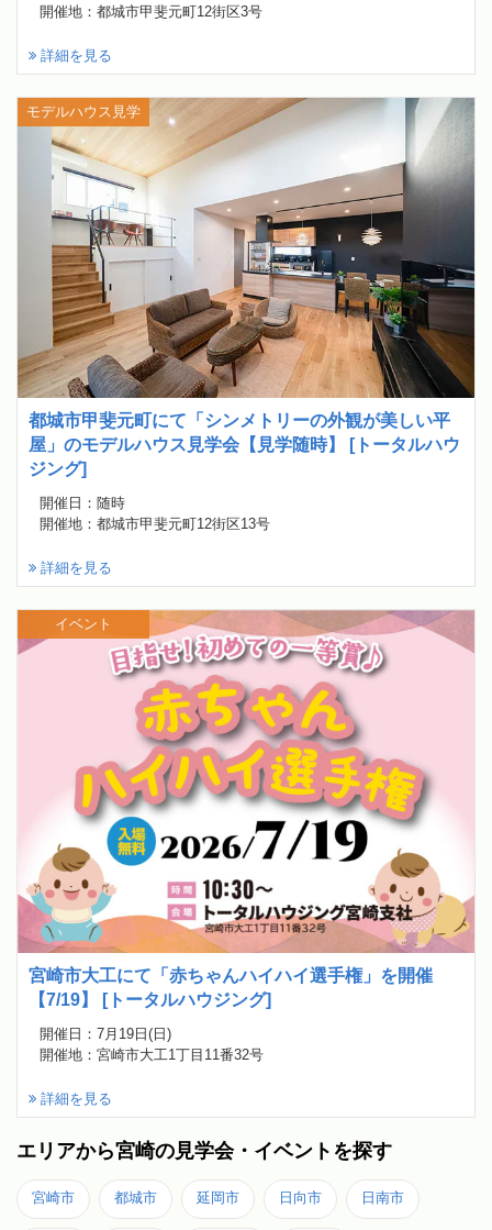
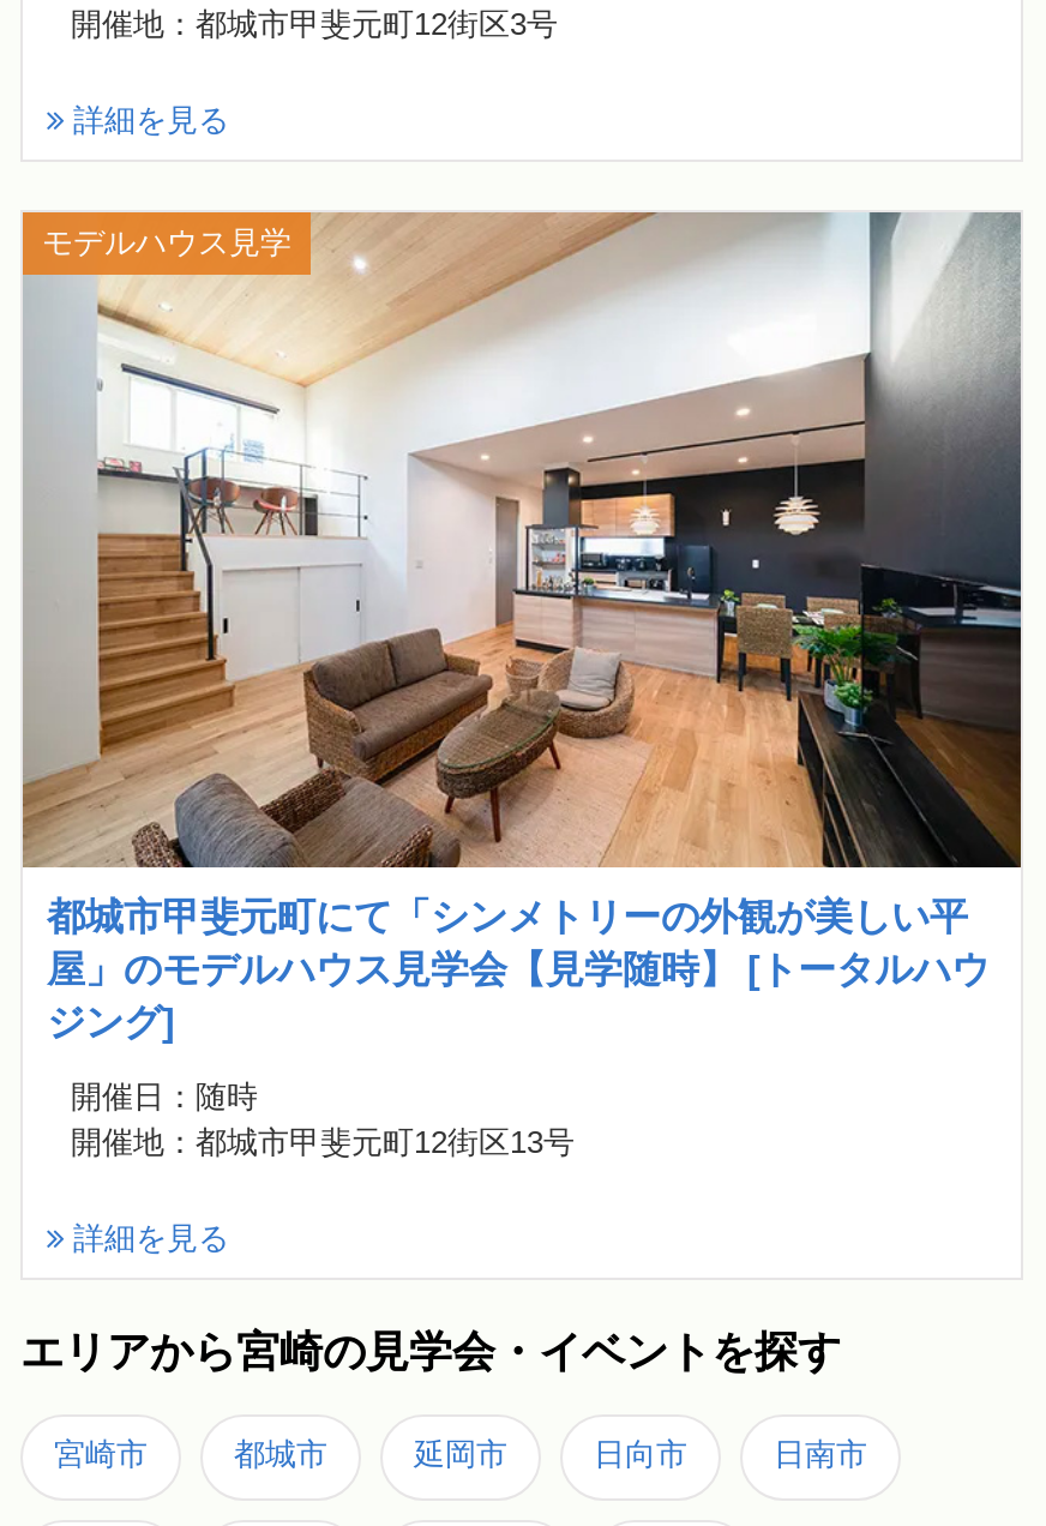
- [image]
- イベント

- 宮崎市大工にて「赤ちゃんハイハイ選手権」を開催
- 【7/19】 [トータルハウジング]
- 開催日：7月19日(日)
- 開催地：宮崎市大工1丁目11番32号
- 詳細を見る
